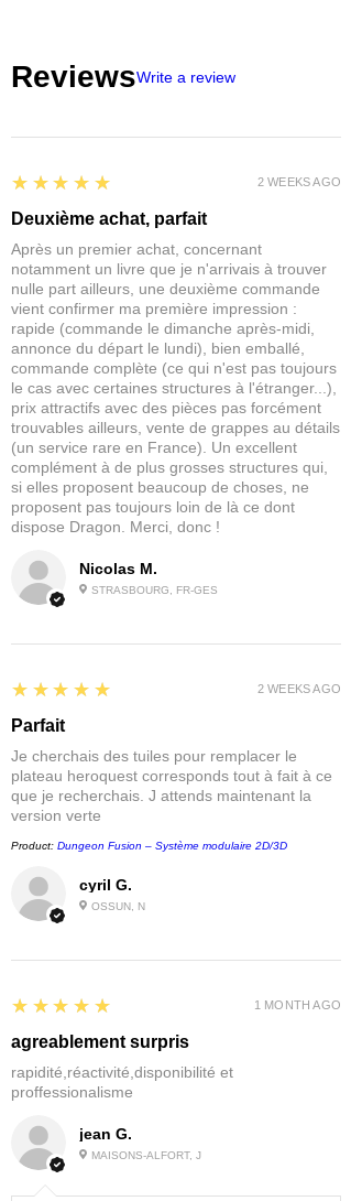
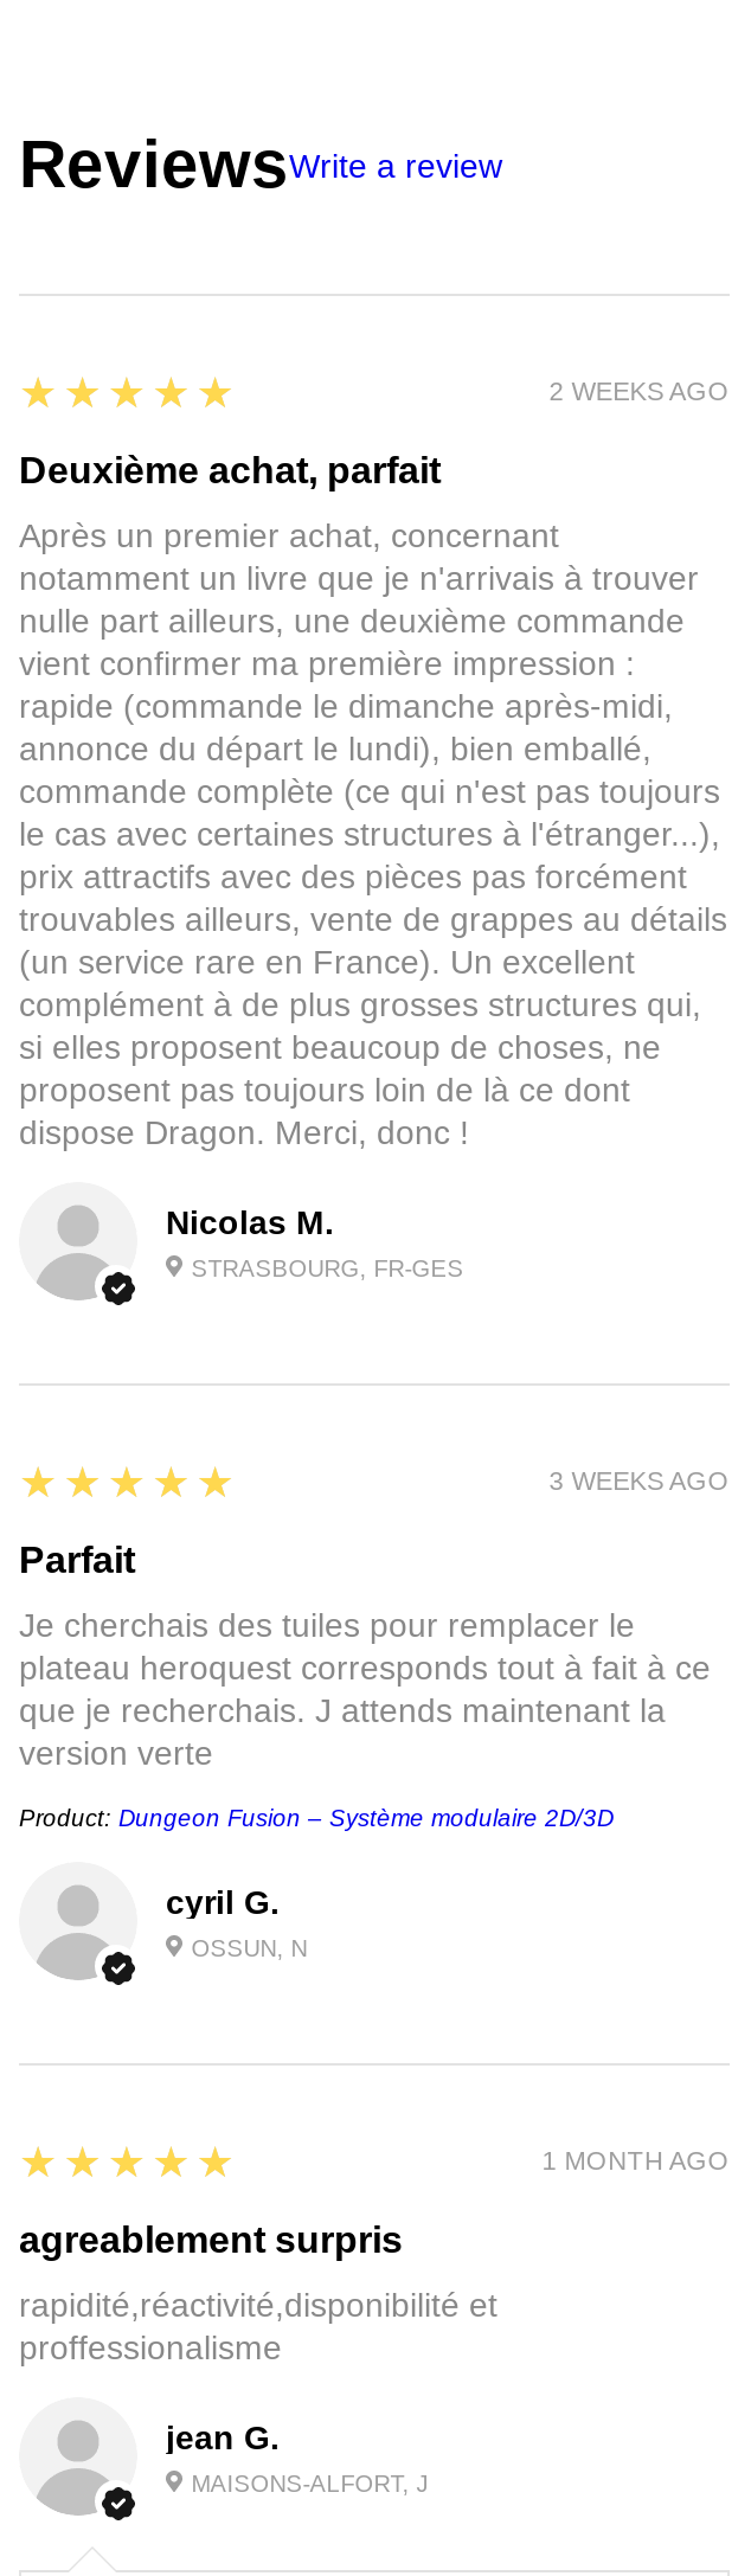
- 2 WEEKS AGO
+ 3 WEEKS AGO
